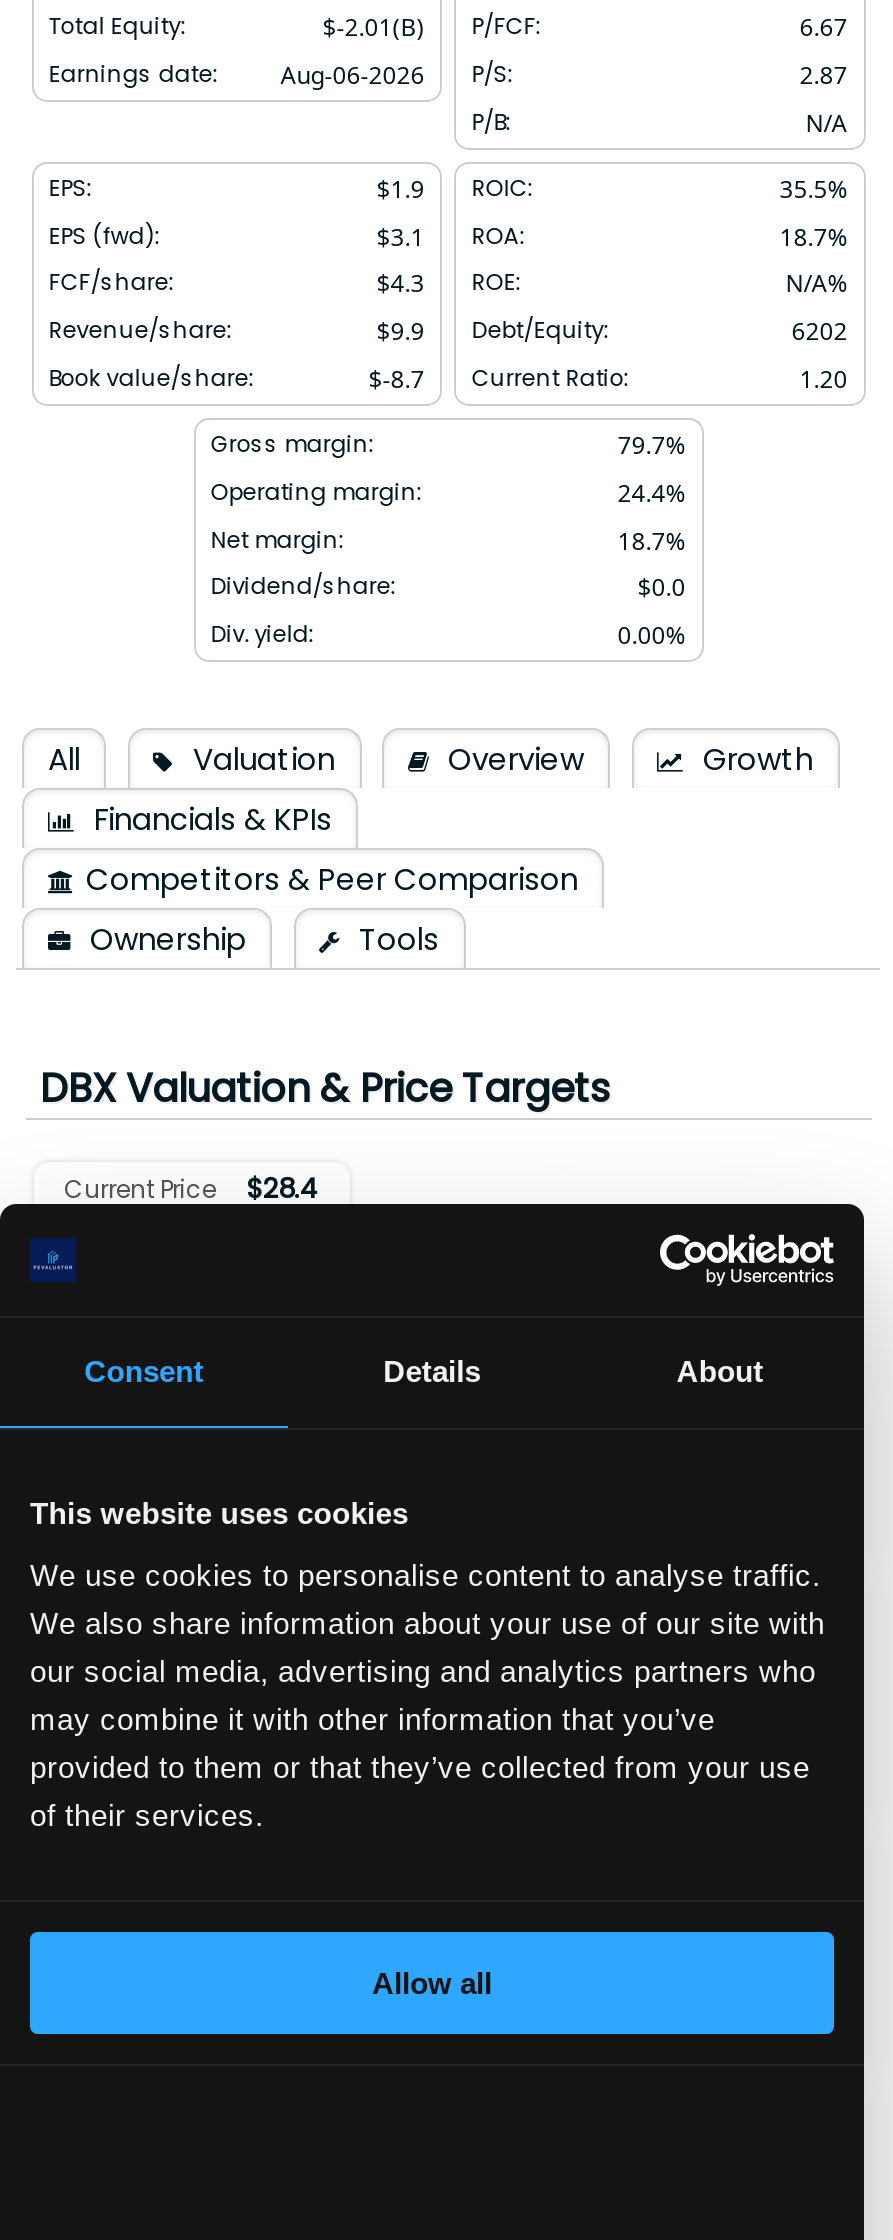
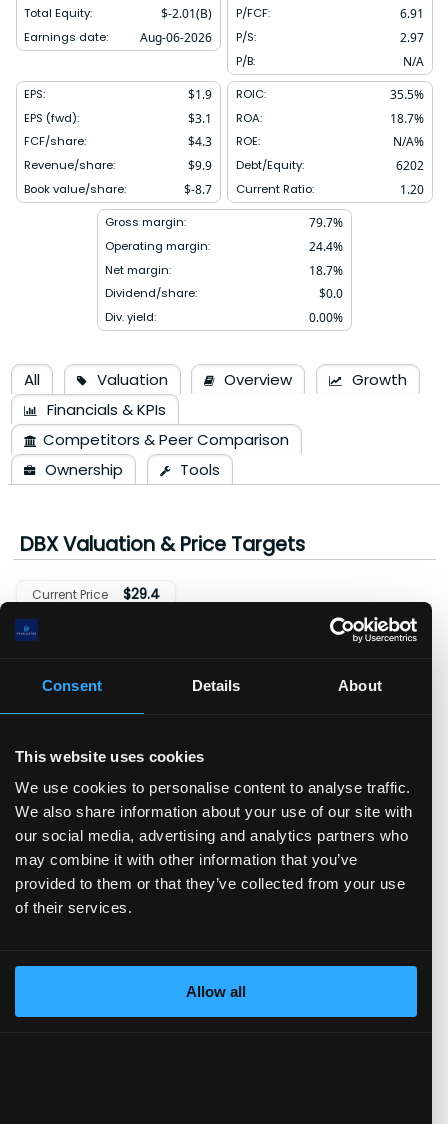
- 6.67
+ 6.91

- 2.87
+ 2.97

- Current Price $28.4
+ Current Price $29.4
